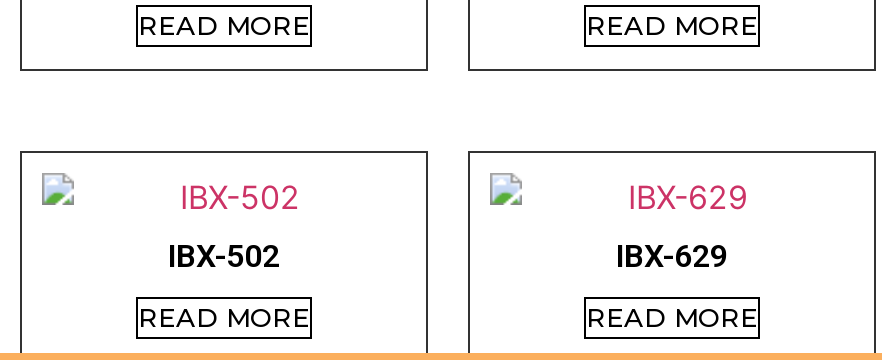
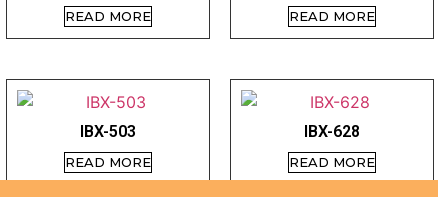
- IBX-502
+ IBX-503

- IBX-629
+ IBX-628
